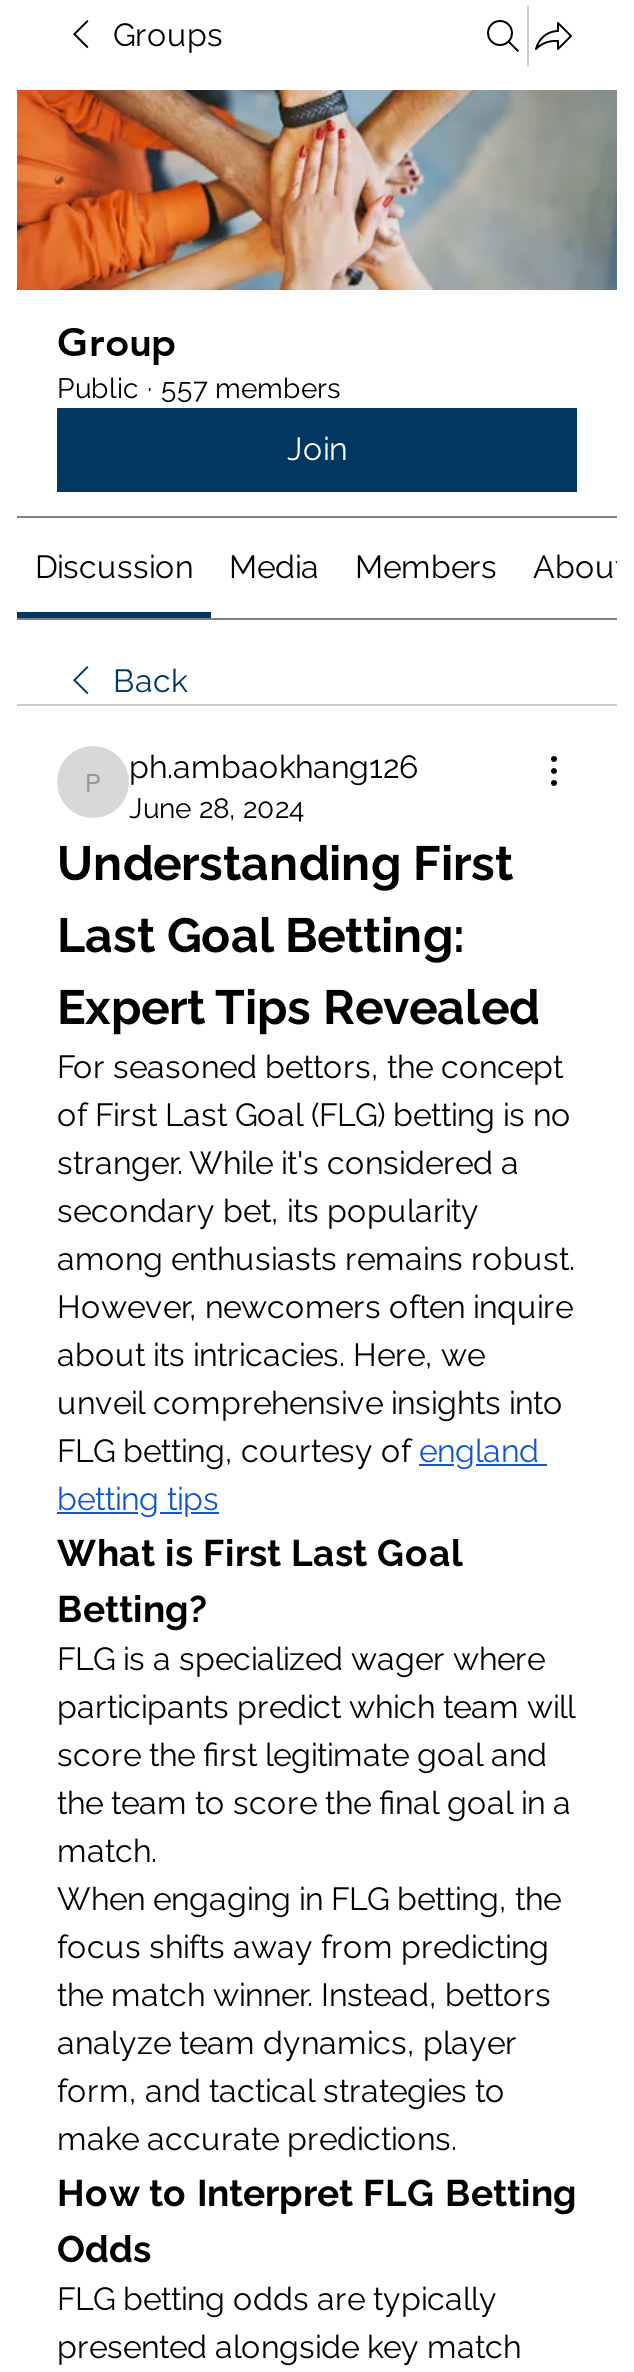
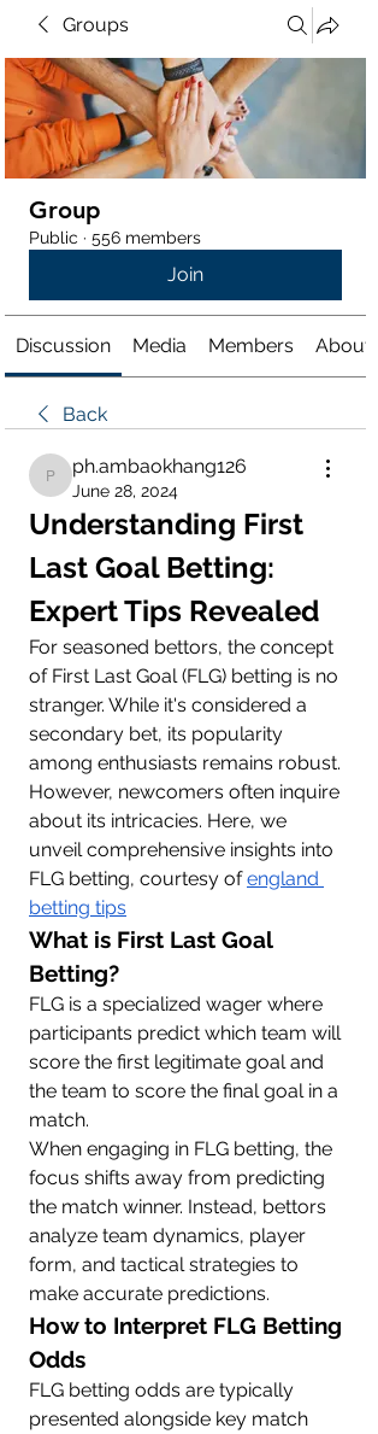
- Public · 557 members
+ Public · 556 members
